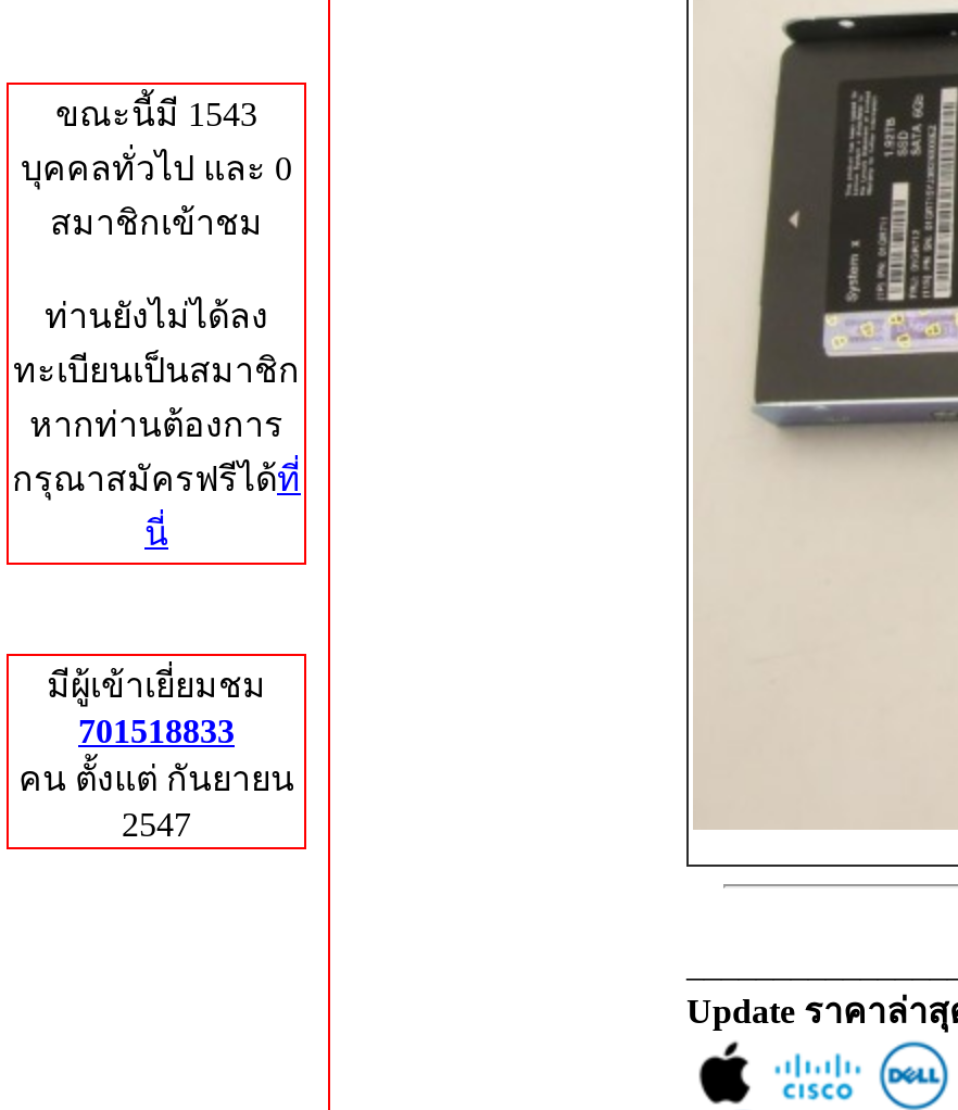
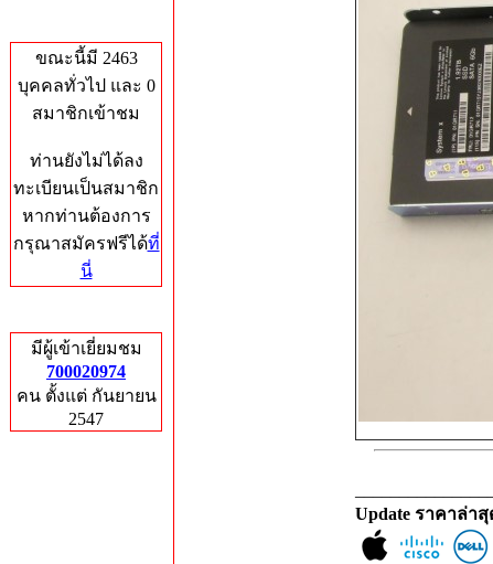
- ขณะนี้มี 1543
+ ขณะนี้มี 2463

- 701518833
+ 700020974
